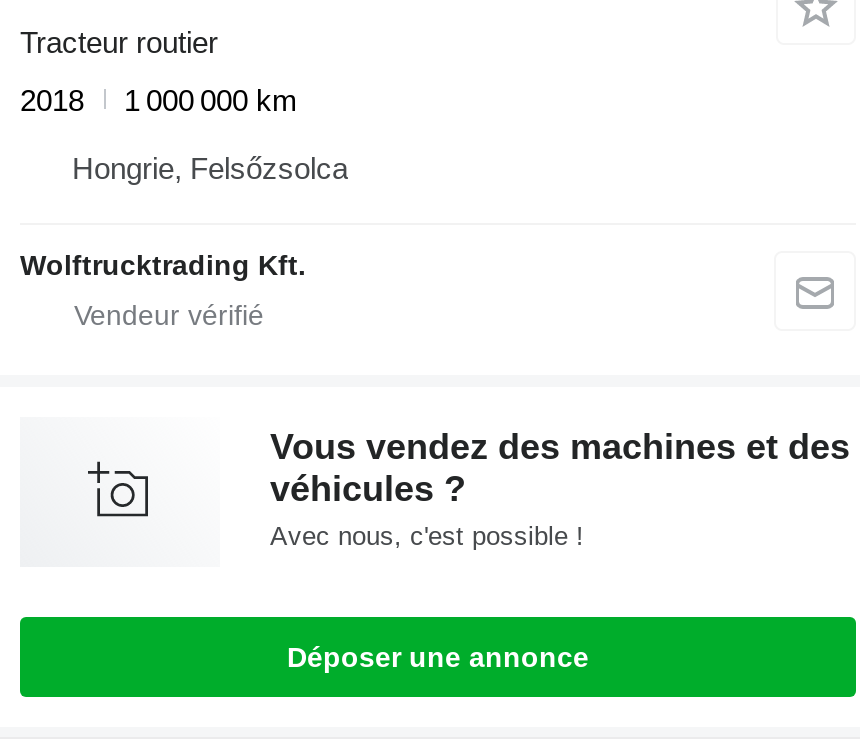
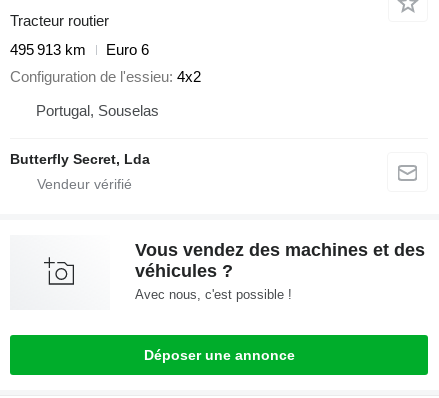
- 2018
- 1 000 000 km
- Hongrie, Felsőzsolca
- Wolftrucktrading Kft.
+ 495 913 km
+ Euro 6
+ Configuration de l'essieu 4x2
+ Portugal, Souselas
+ Butterfly Secret, Lda
